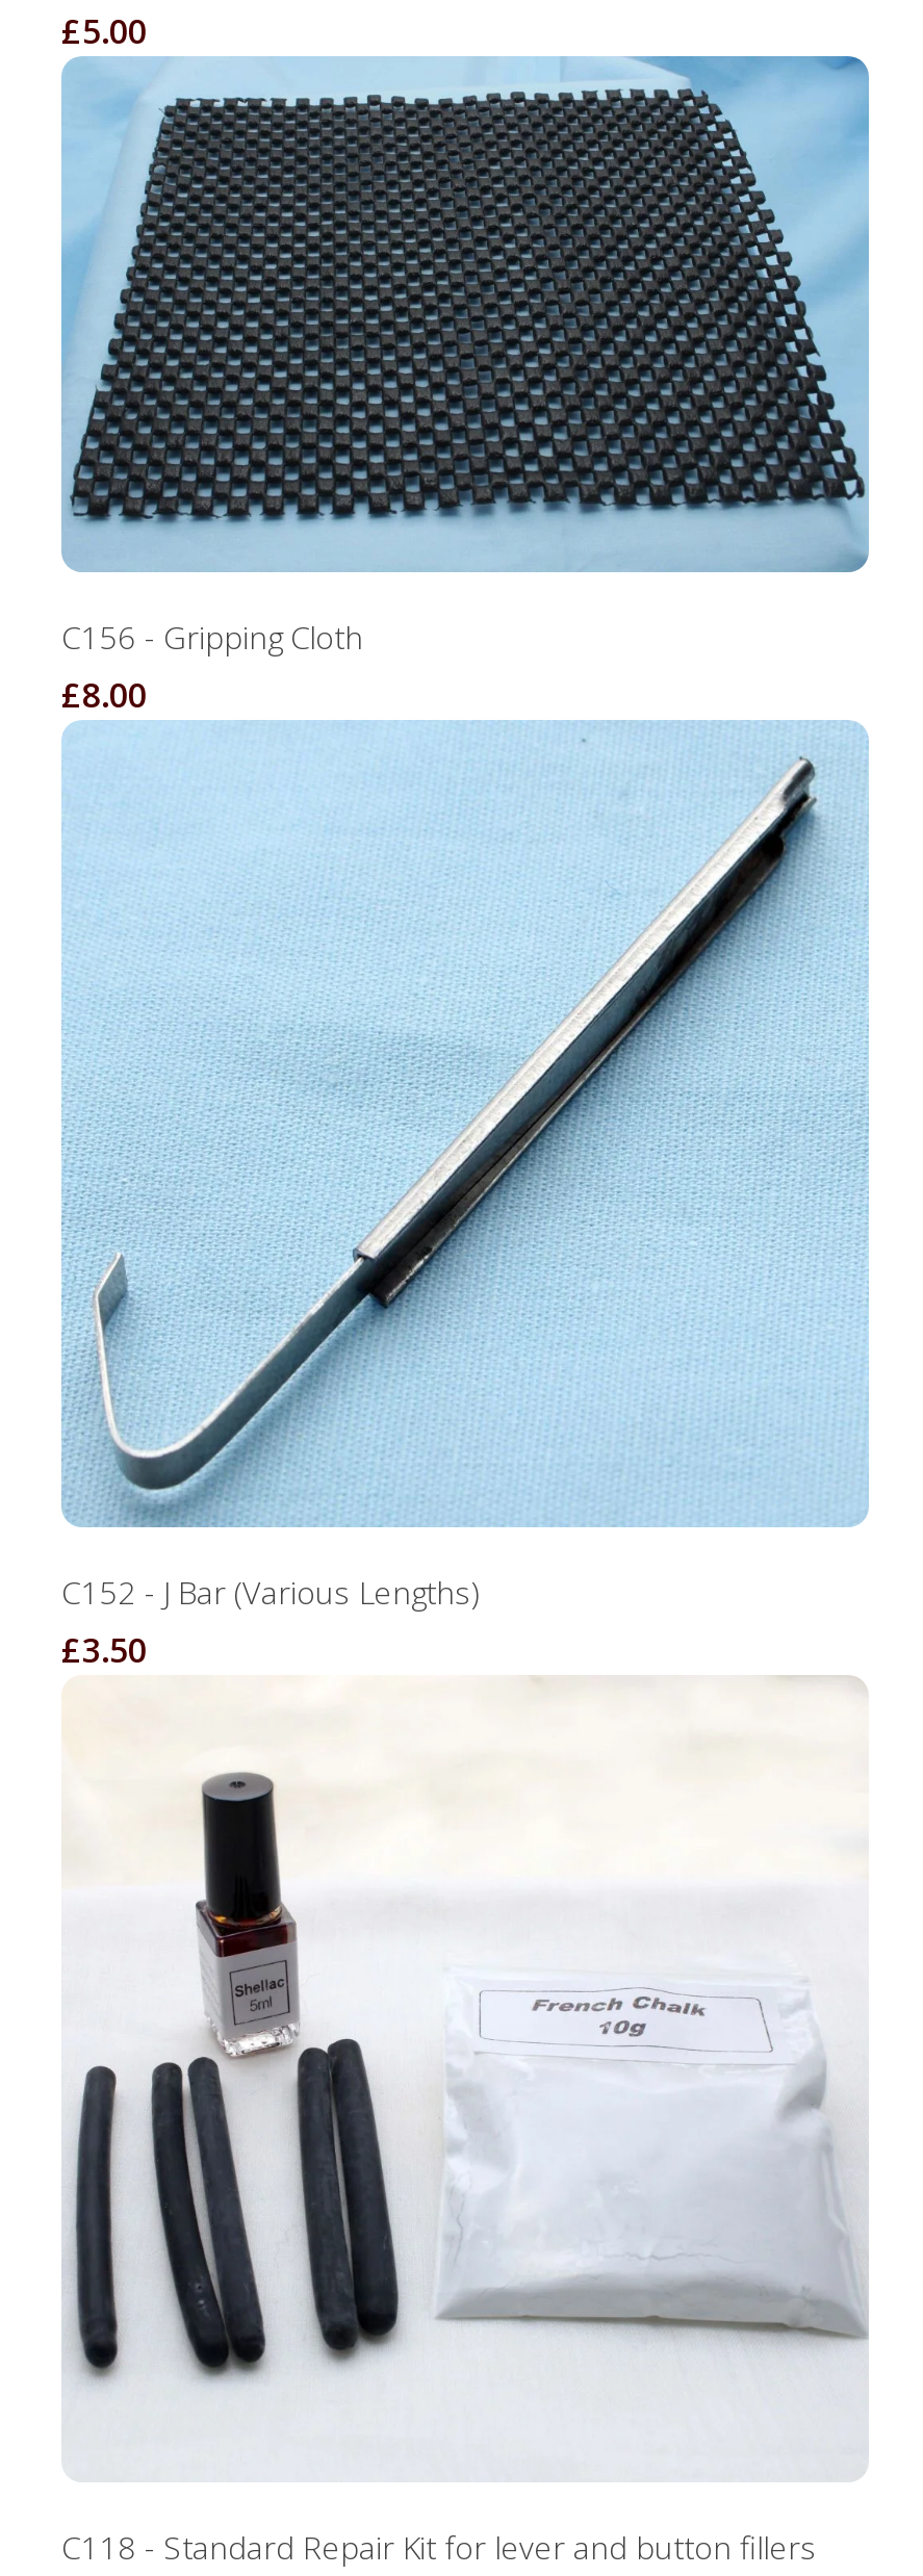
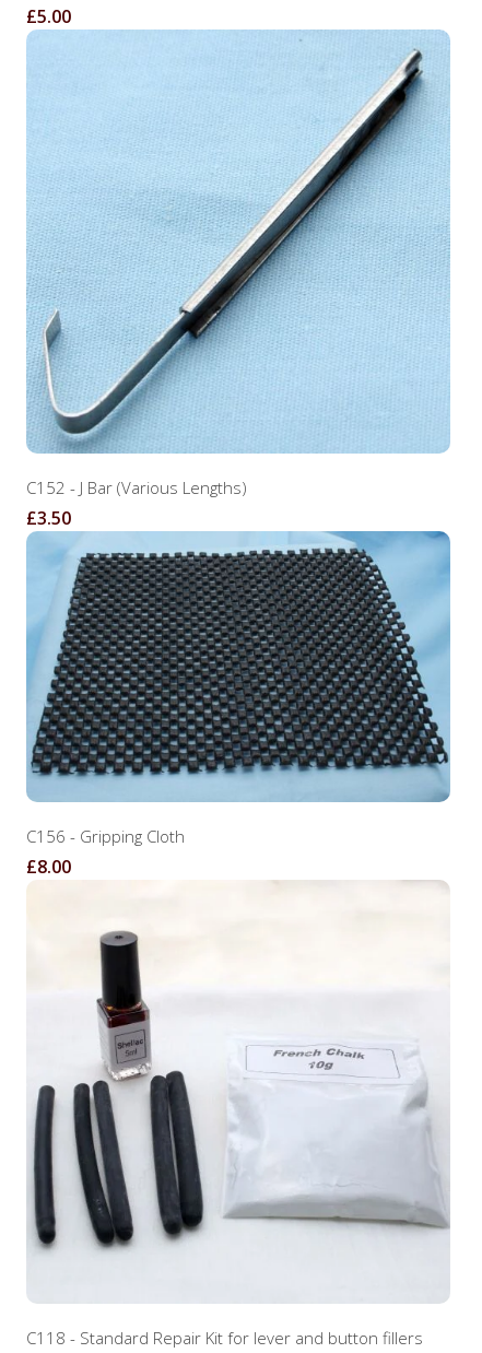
moved down: [image] | C156 - Gripping Cloth | £8.00

moved up: [image] | C152 - J Bar (Various Lengths) | £3.50
